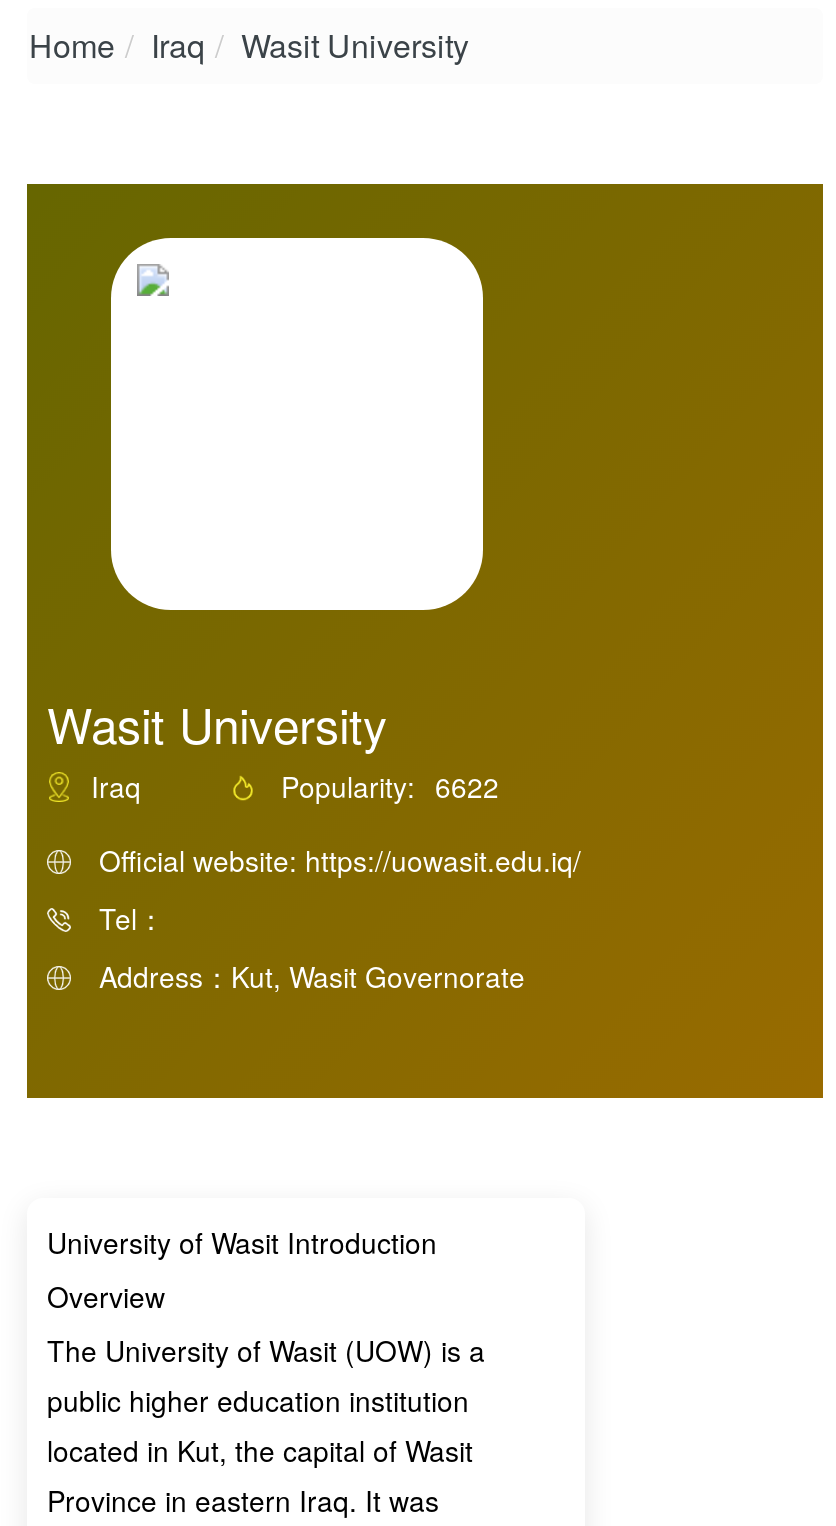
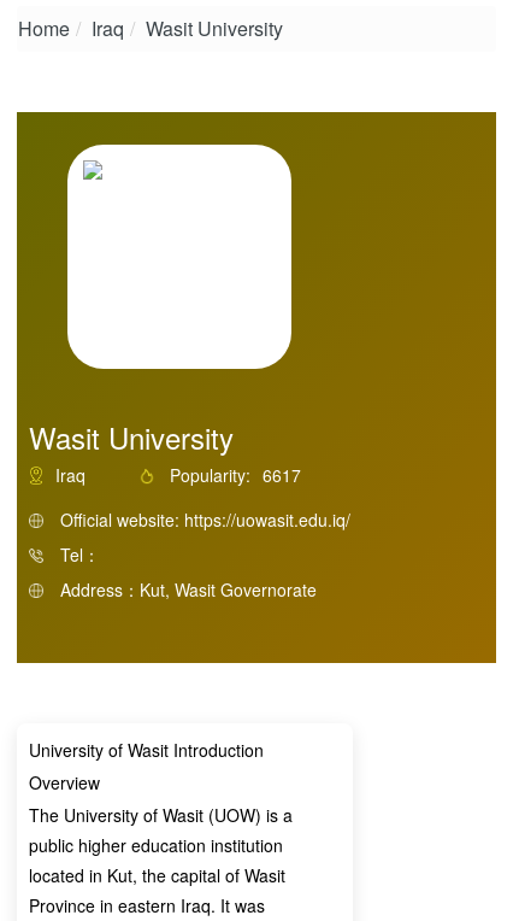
- Popularity: 6622
+ Popularity: 6617
